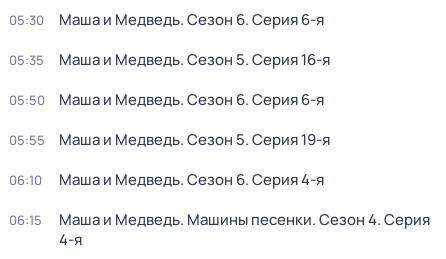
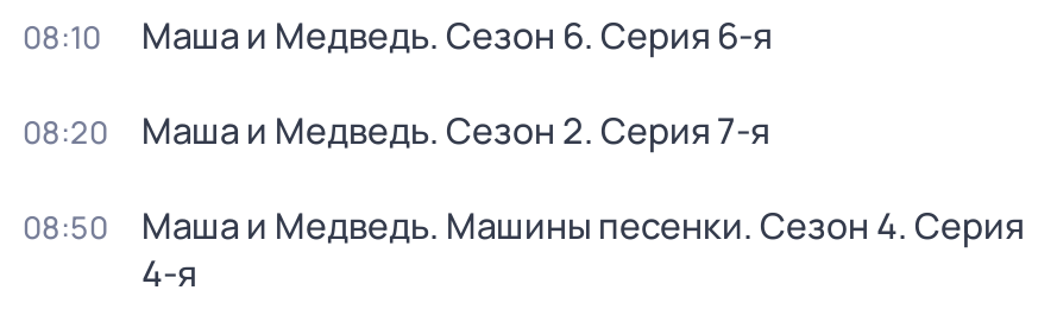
- 05:30 Маша и Медведь. Сезон 6. Серия 6-я
+ 08:10 Маша и Медведь. Сезон 6. Серия 6-я

- 05:35
- Маша и Медведь. Сезон 5. Серия 16-я
- 05:50
- Маша и Медведь. Сезон 6. Серия 6-я
- 05:55
- Маша и Медведь. Сезон 5. Серия 19-я
- 06:10
- Маша и Медведь. Сезон 6. Серия 4-я
- 06:15
+ 08:20
+ Маша и Медведь. Сезон 2. Серия 7-я
+ 08:50
